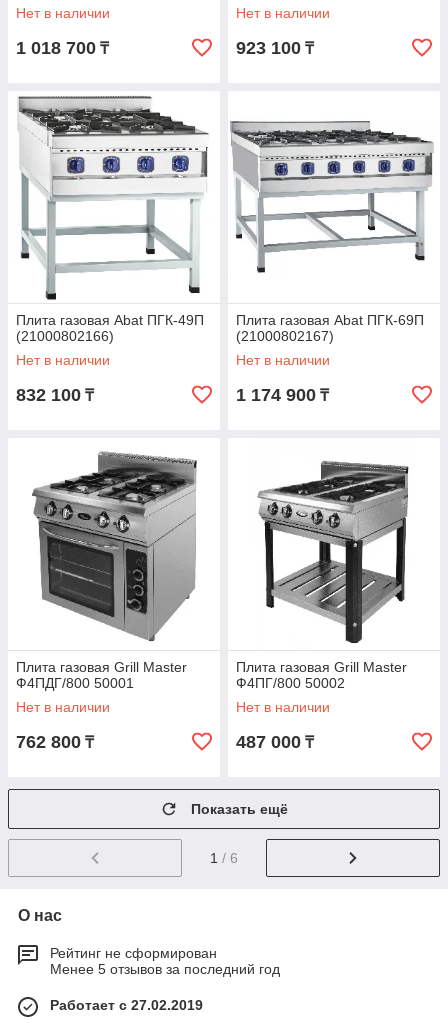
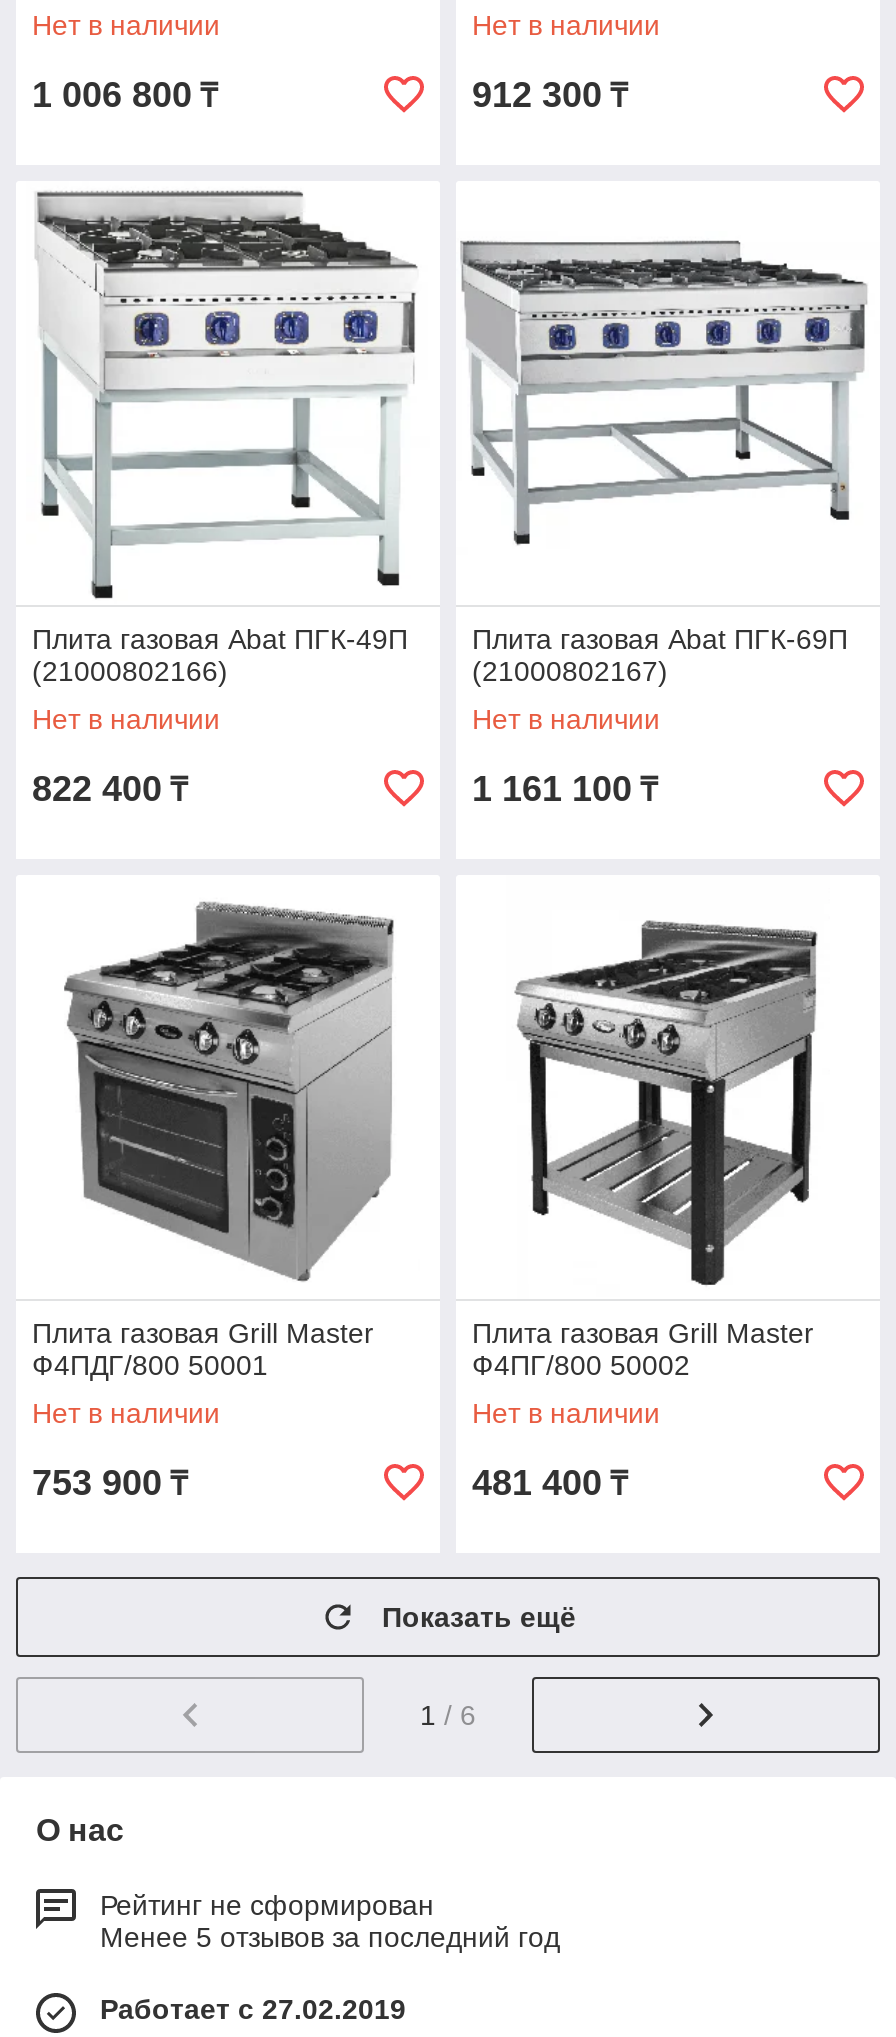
- 1 018 700 ₸
+ 1 006 800 ₸

- 923 100 ₸
+ 912 300 ₸

- 832 100 ₸
+ 822 400 ₸

- 1 174 900 ₸
+ 1 161 100 ₸

- 762 800 ₸
+ 753 900 ₸

- 487 000 ₸
+ 481 400 ₸
